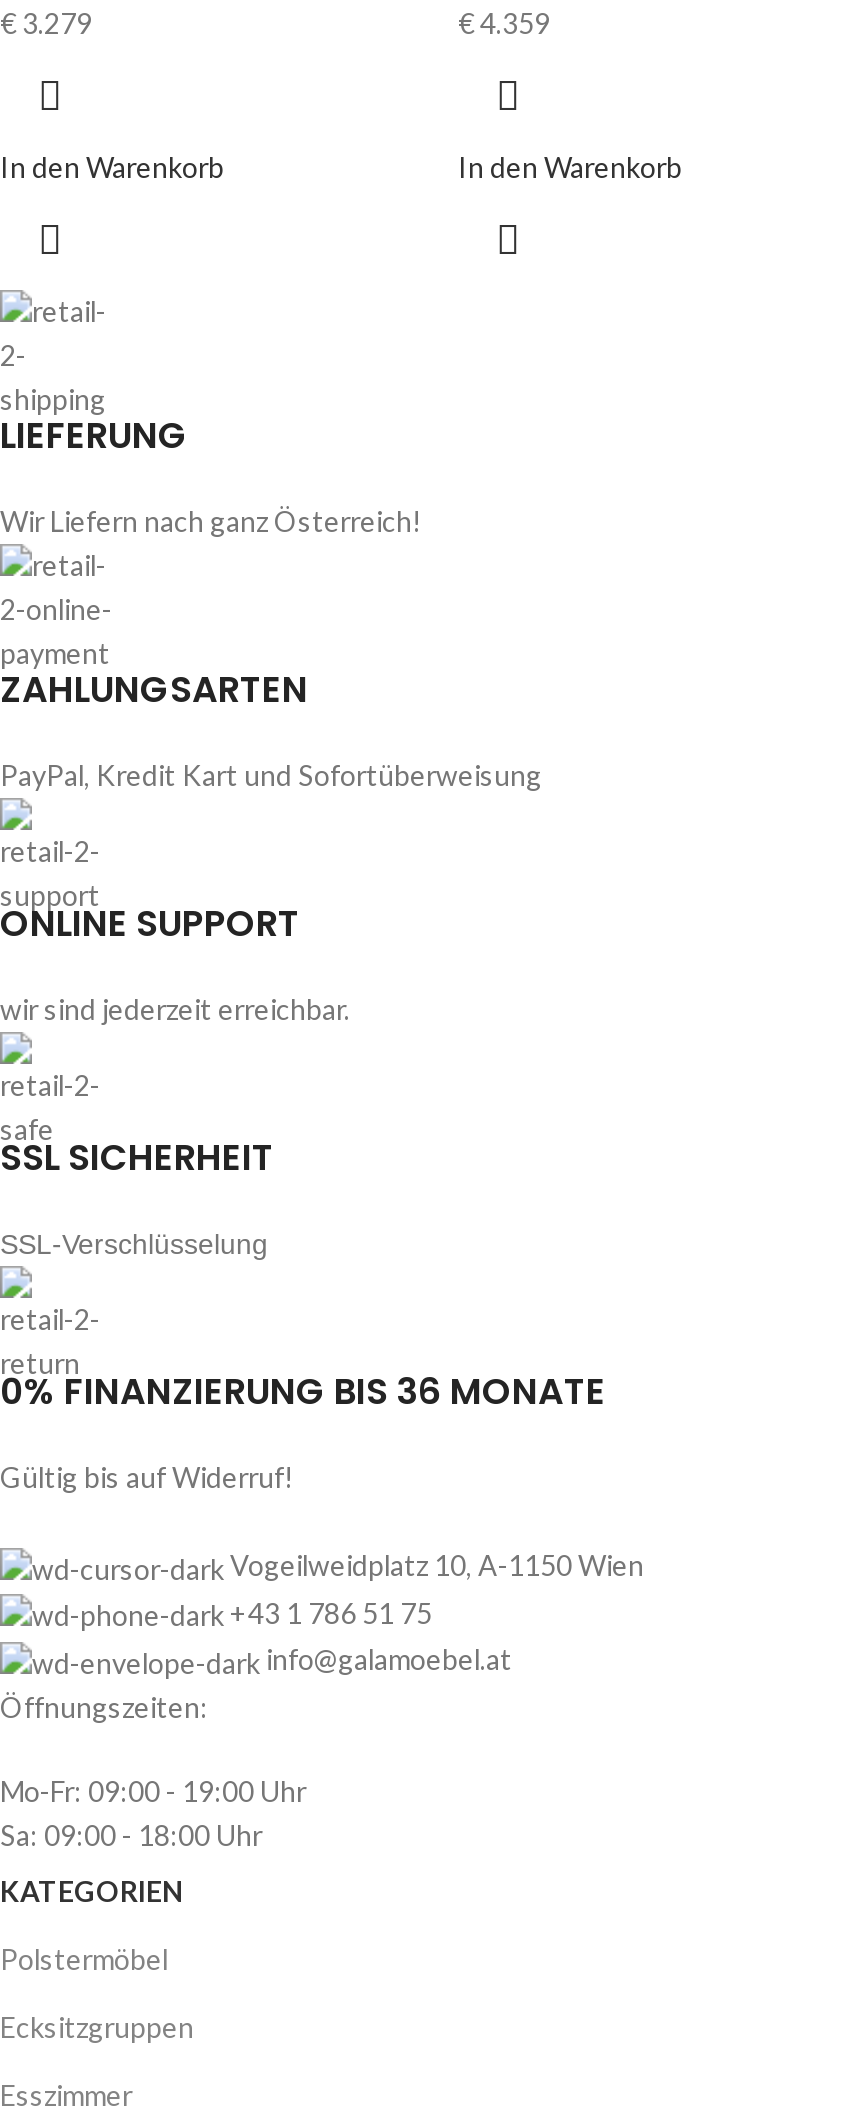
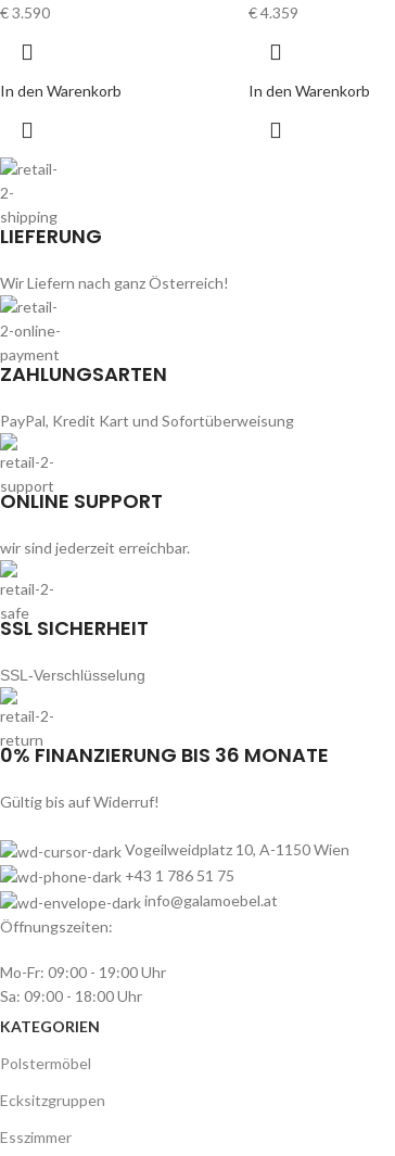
- €3.279
+ €3.590
